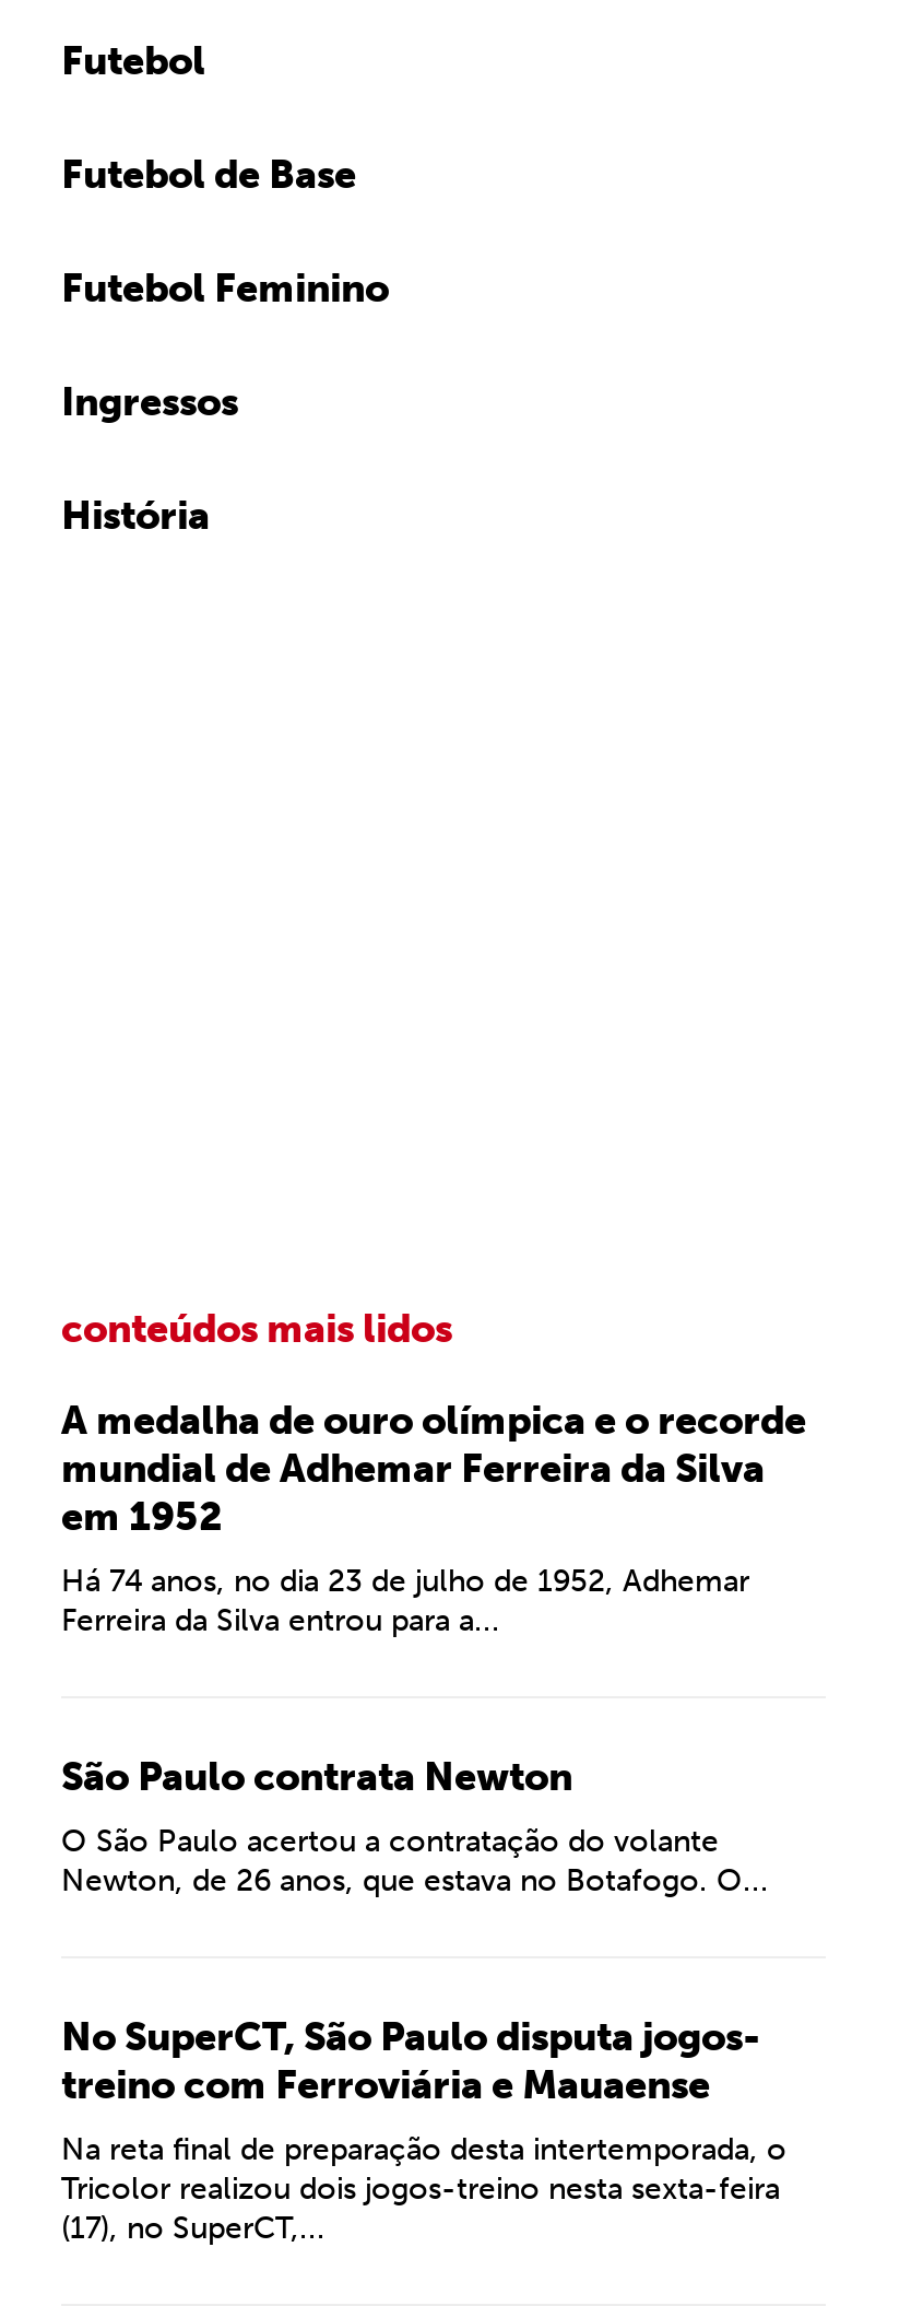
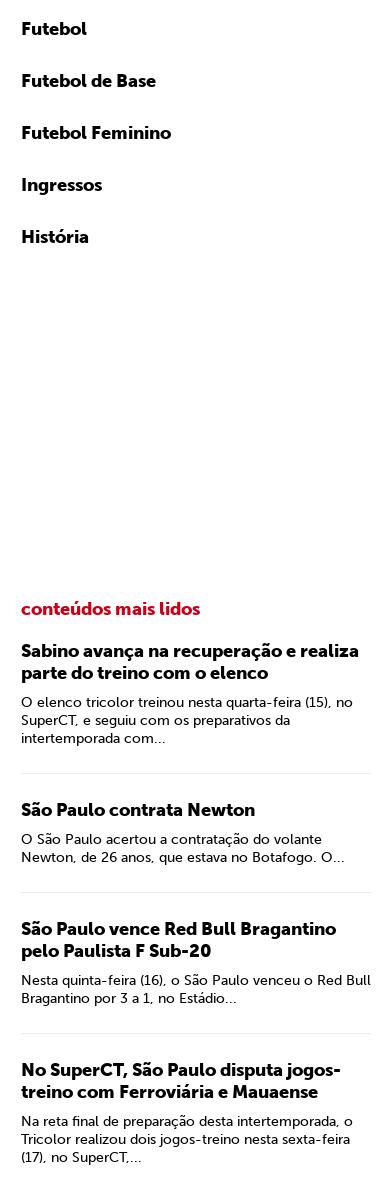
- A medalha de ouro olímpica e o recorde
- mundial de Adhemar Ferreira da Silva
- em 1952
+ Sabino avança na recuperação e realiza
+ parte do treino com o elenco

- Há 74 anos, no dia 23 de julho de 1952, Adhemar
- Ferreira da Silva entrou para a...
+ O elenco tricolor treinou nesta quarta-feira (15), no
+ SuperCT, e seguiu com os preparativos da
+ intertemporada com...

+ São Paulo vence Red Bull Bragantino
+ pelo Paulista F Sub-20
+ Nesta quinta-feira (16), o São Paulo venceu o Red Bull
+ Bragantino por 3 a 1, no Estádio...
